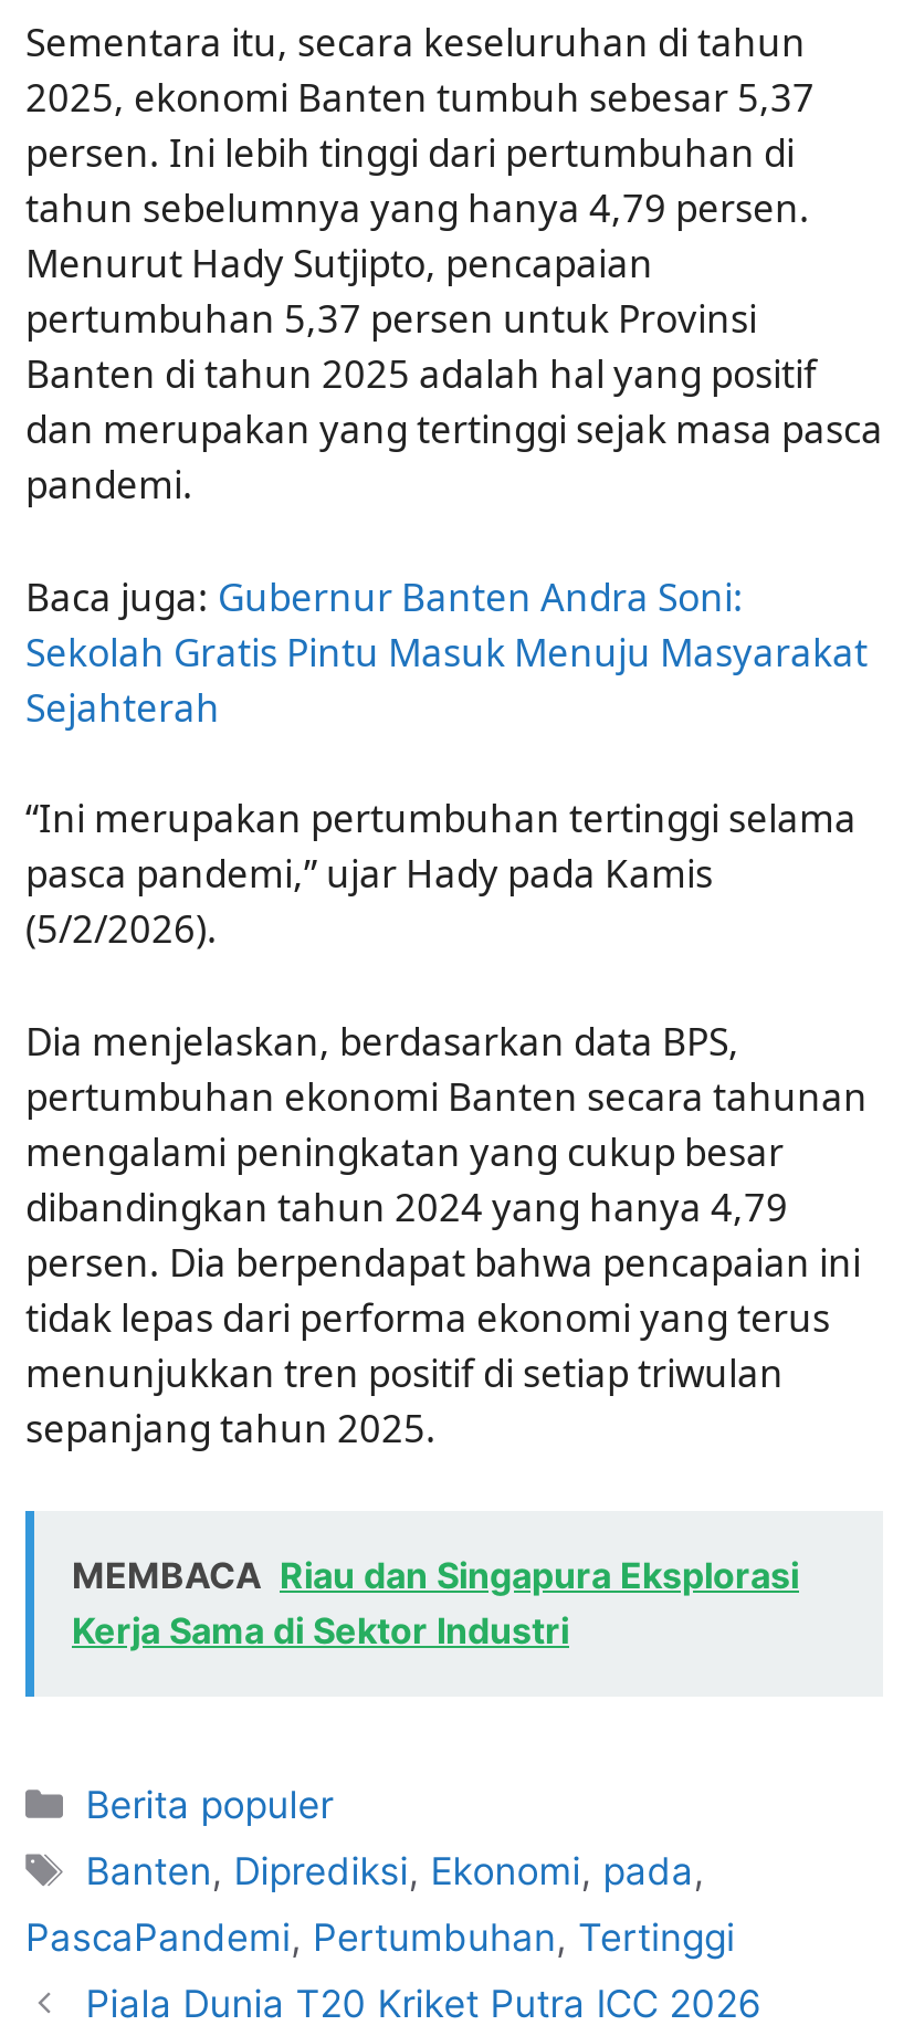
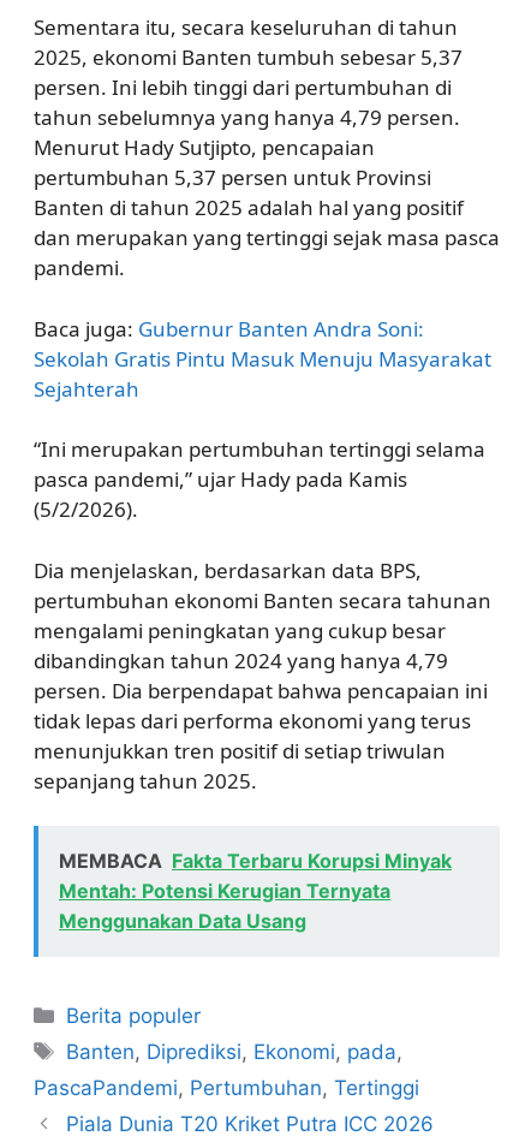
- MEMBACA Riau dan Singapura Eksplorasi
- Kerja Sama di Sektor Industri
+ MEMBACA Fakta Terbaru Korupsi Minyak
+ Mentah: Potensi Kerugian Ternyata
+ Menggunakan Data Usang
